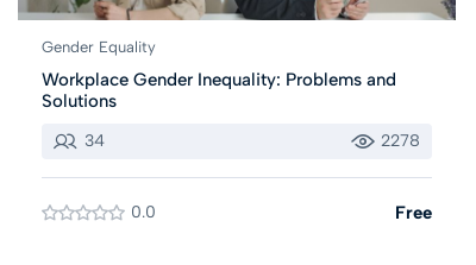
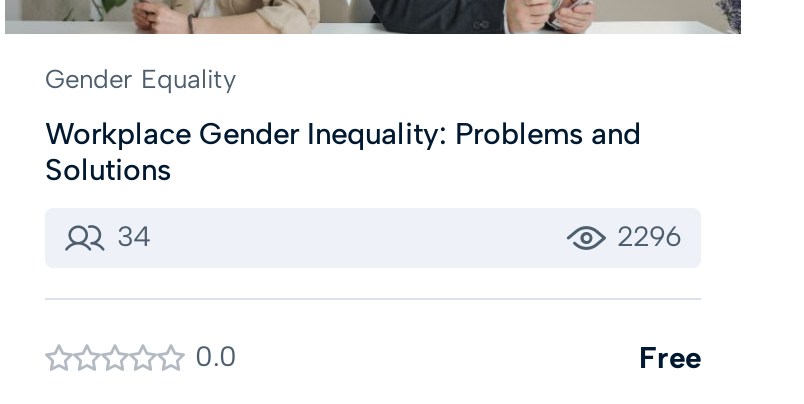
- 2278
+ 2296
